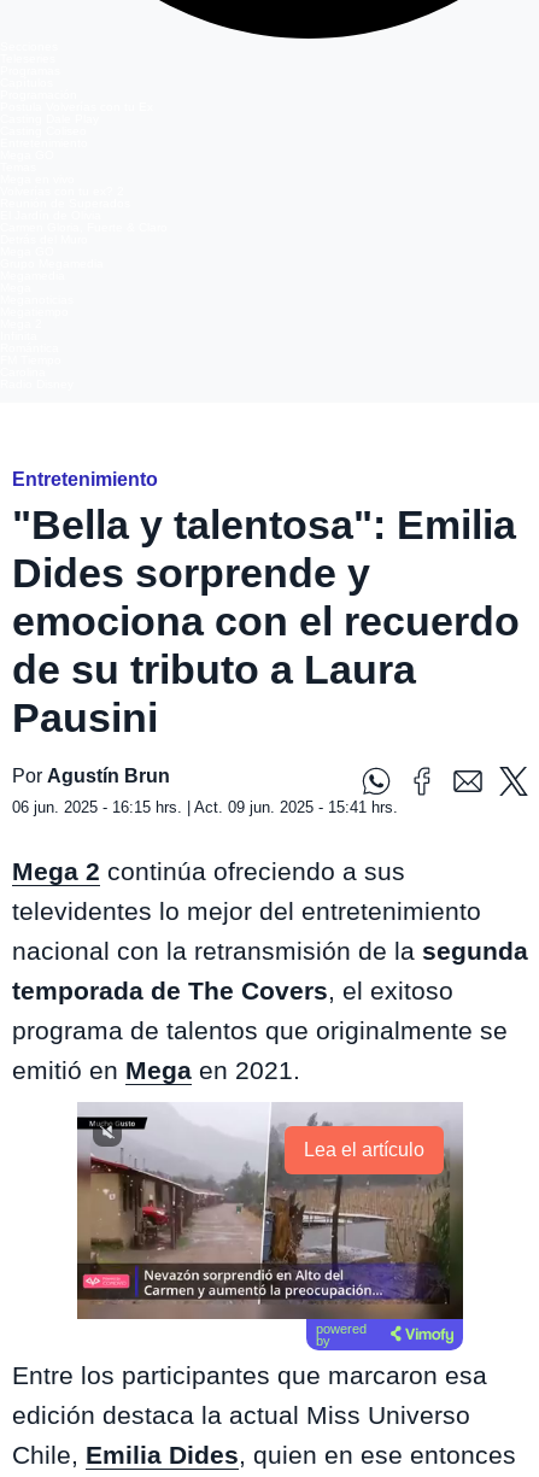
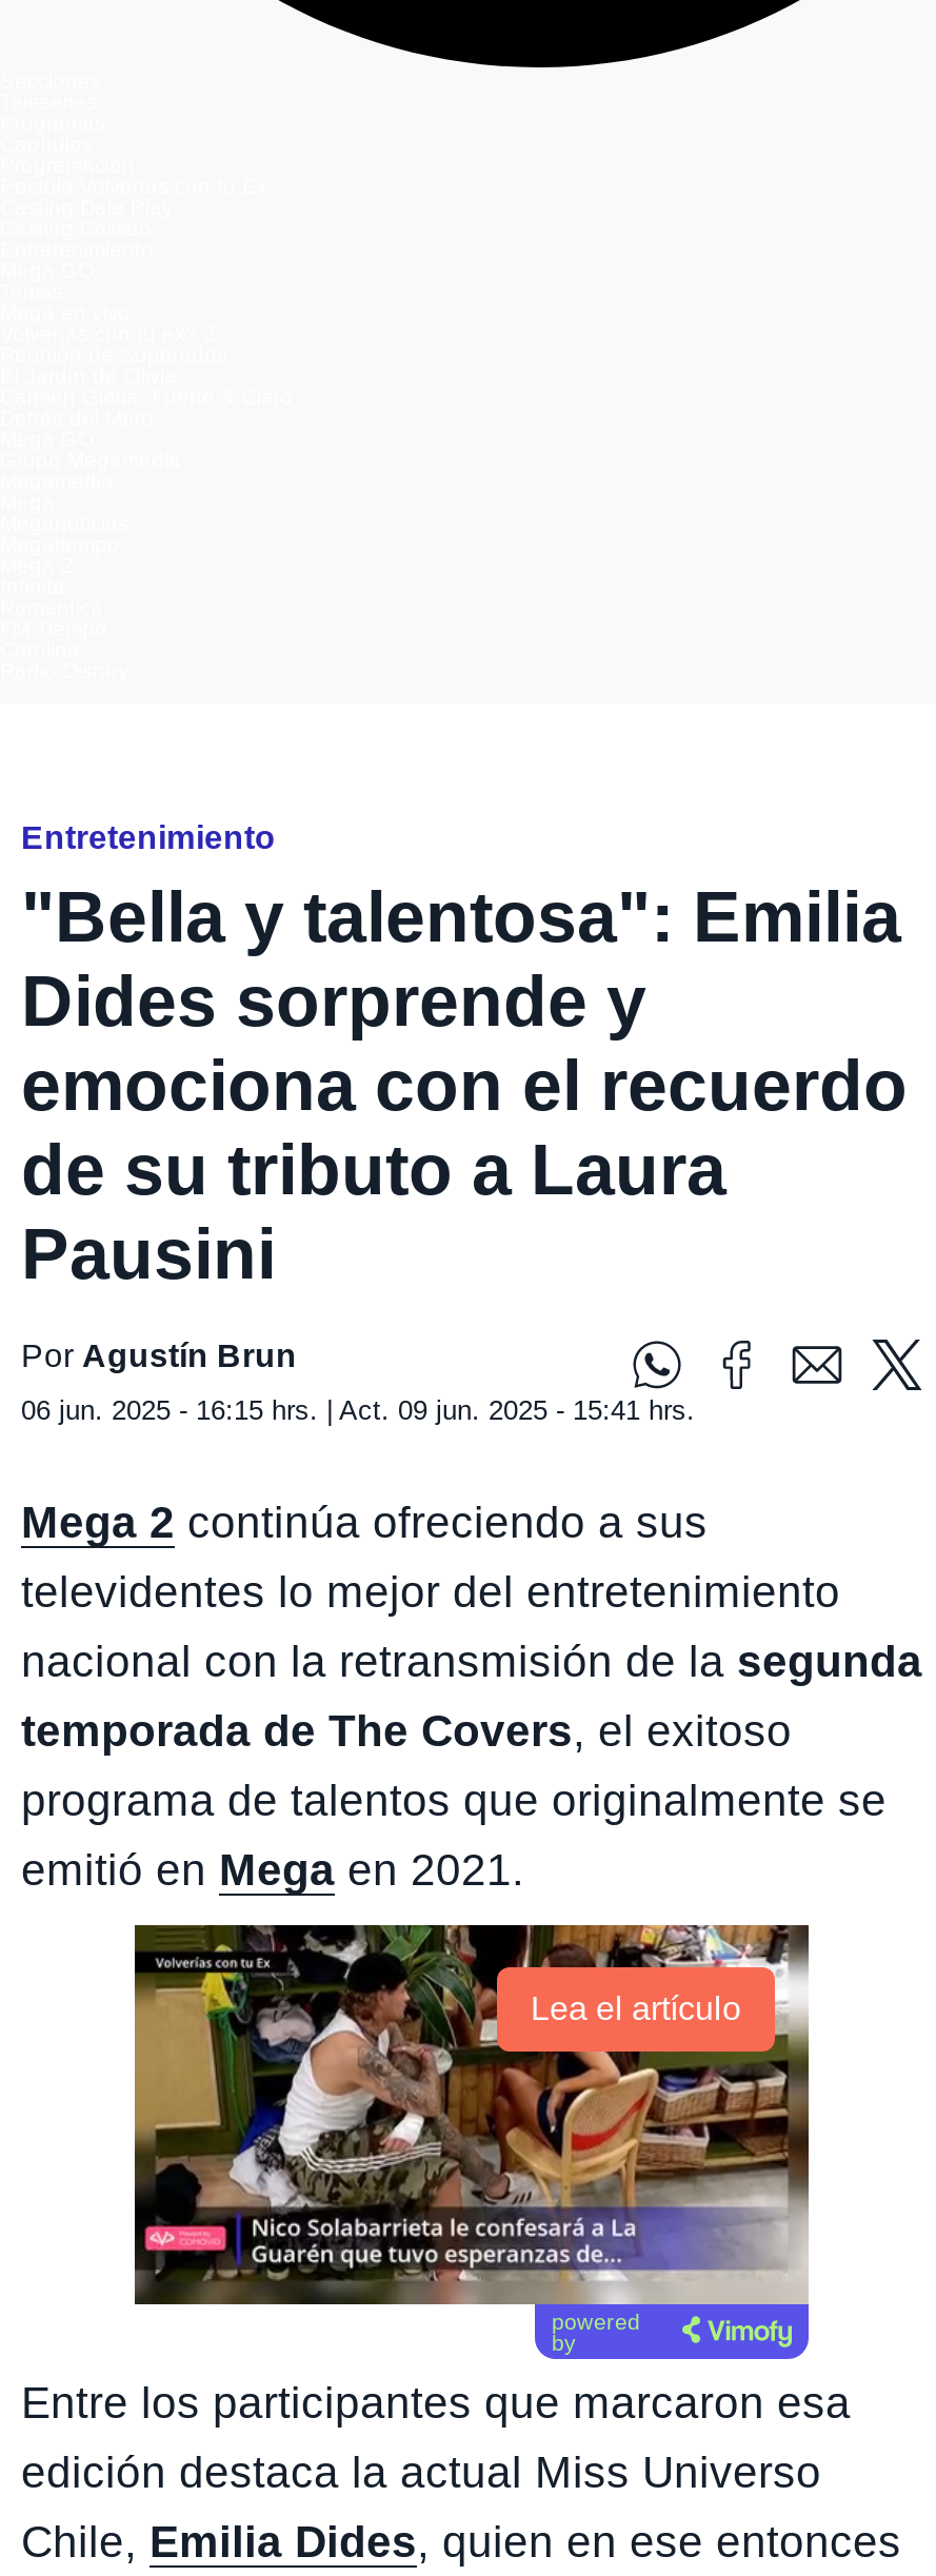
- [image]
+ [image]
